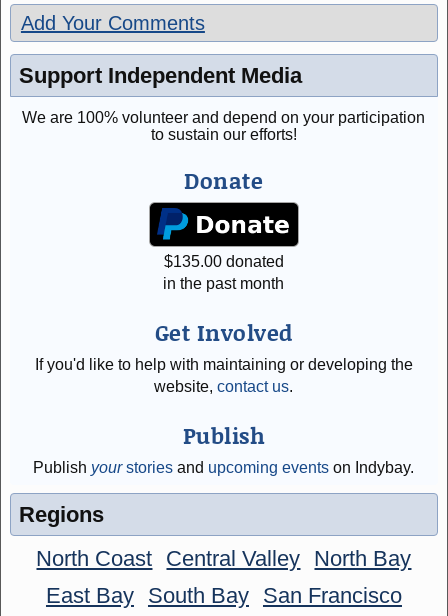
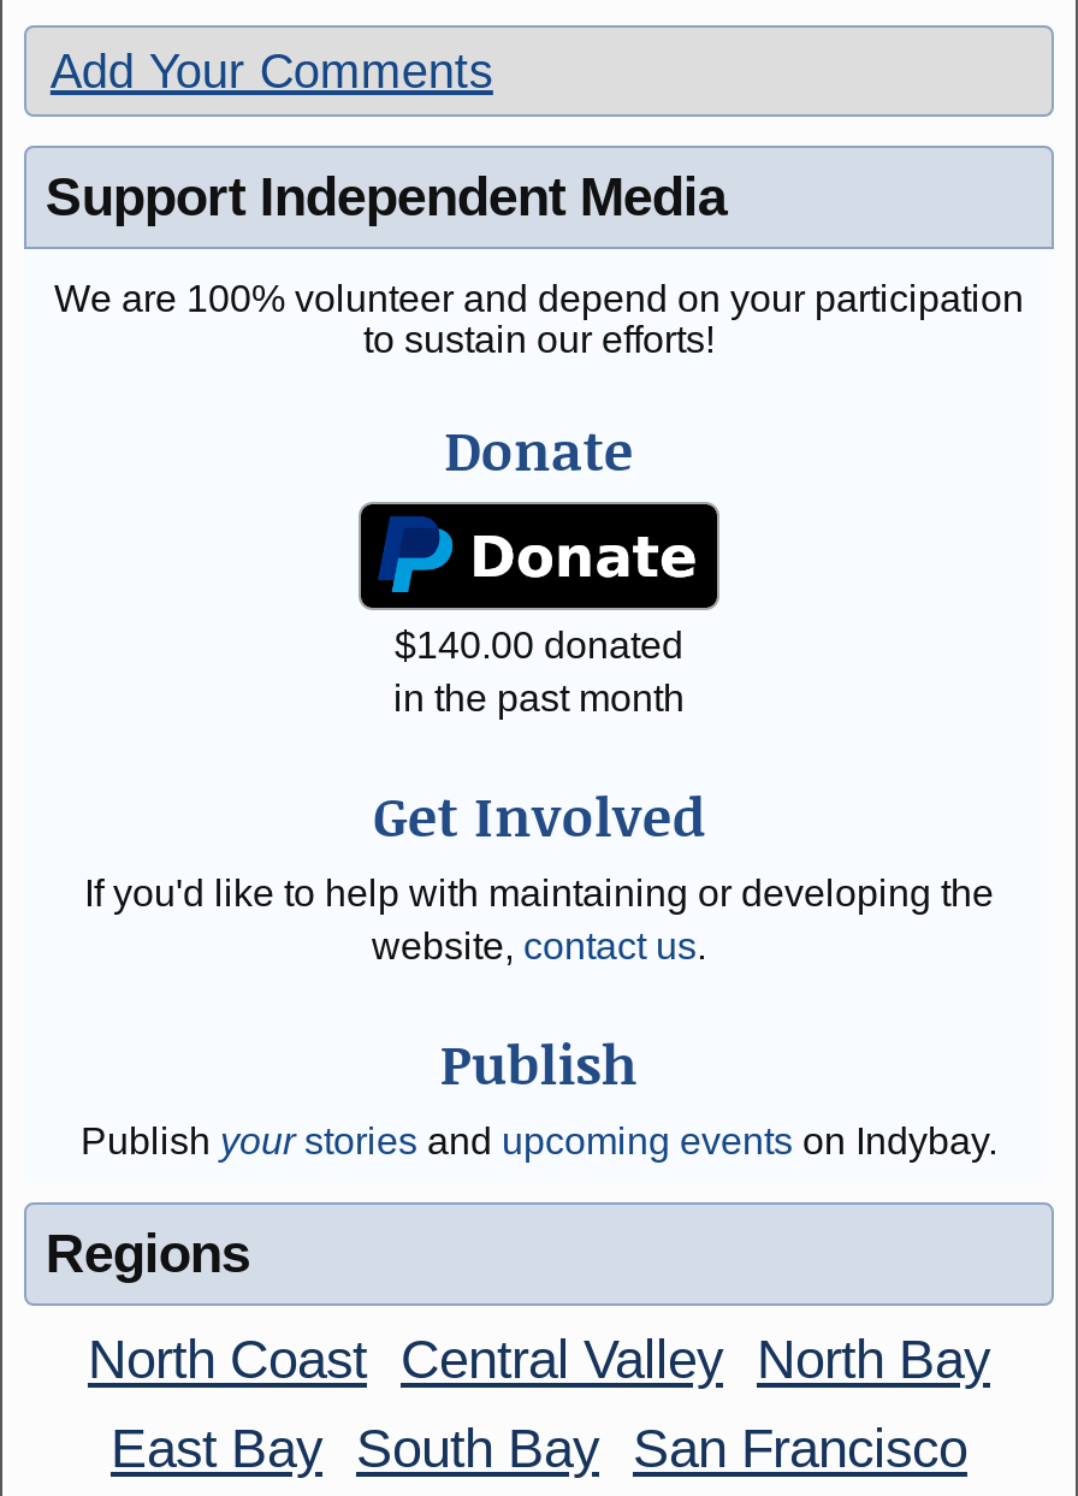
- $135.00 donated
+ $140.00 donated
